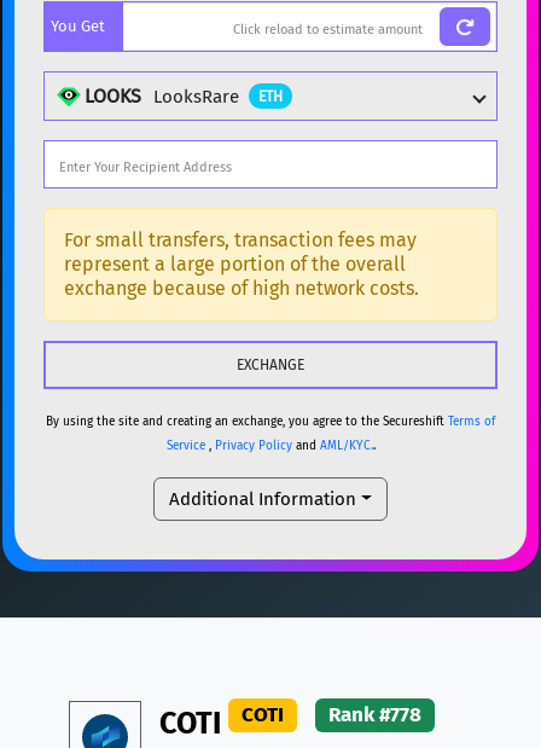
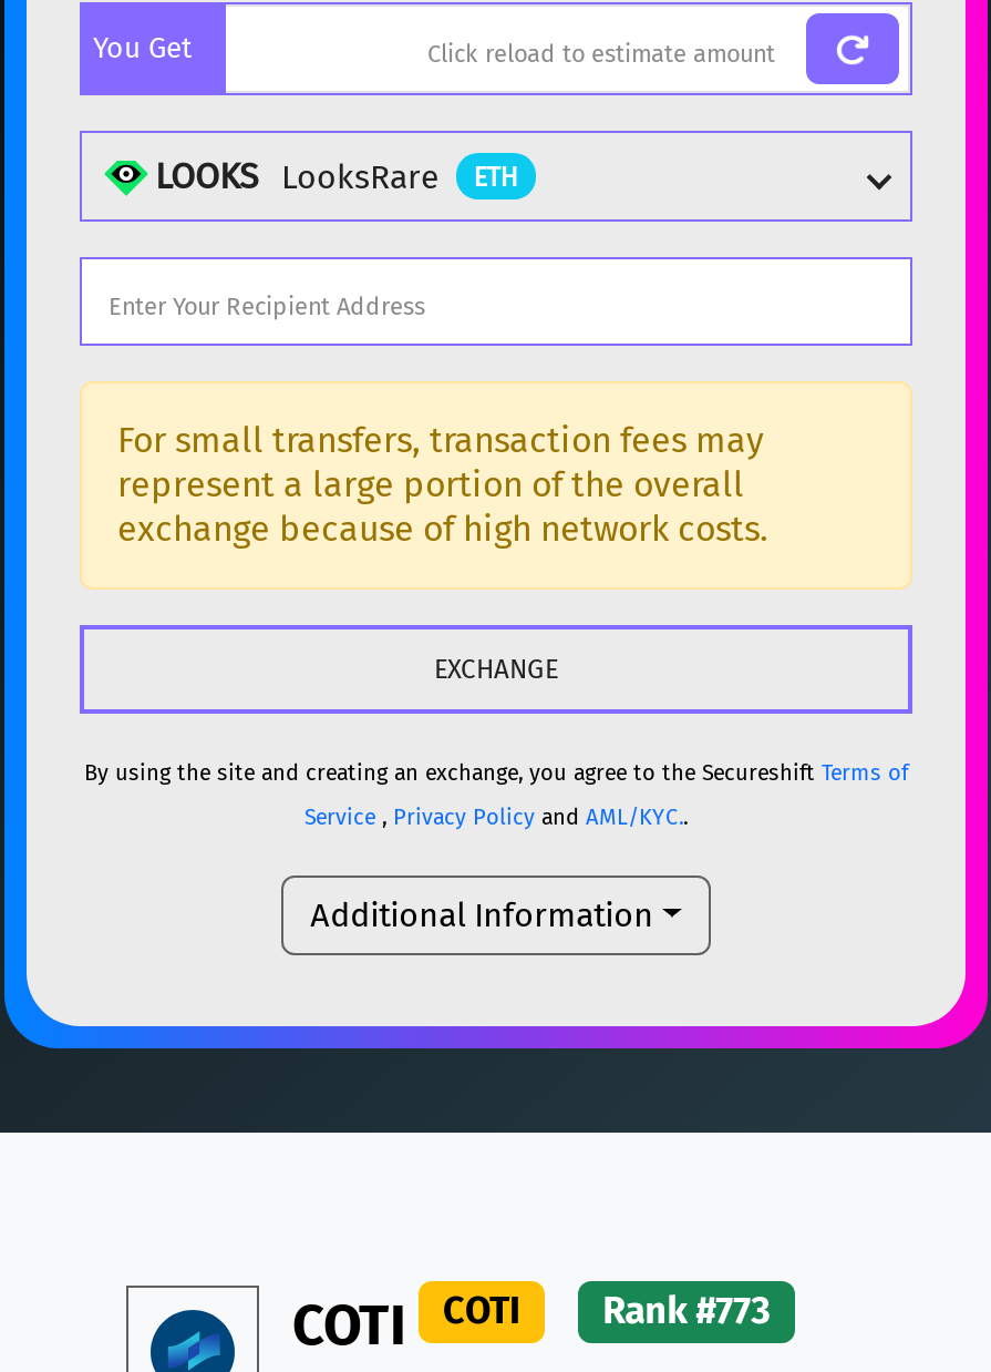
- Rank #778
+ Rank #773
